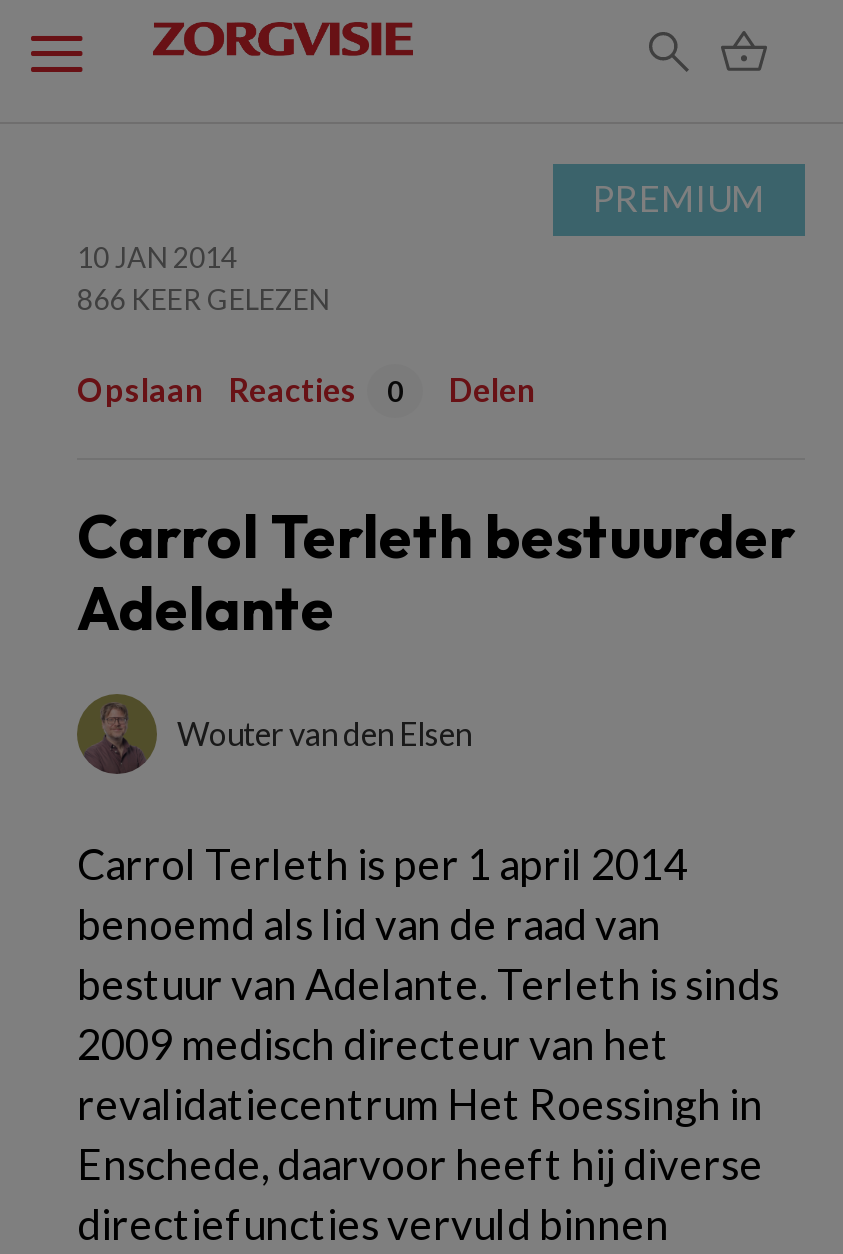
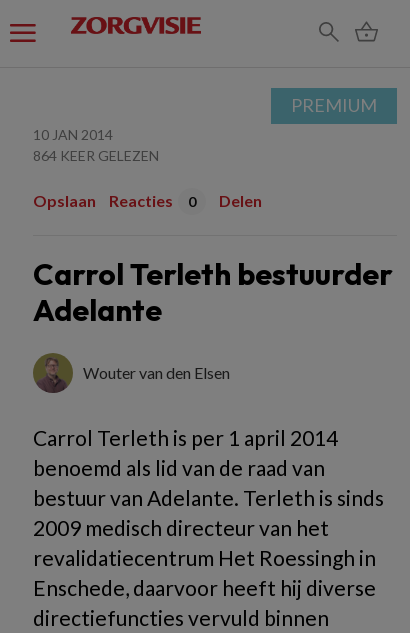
- 866 KEER GELEZEN
+ 864 KEER GELEZEN
